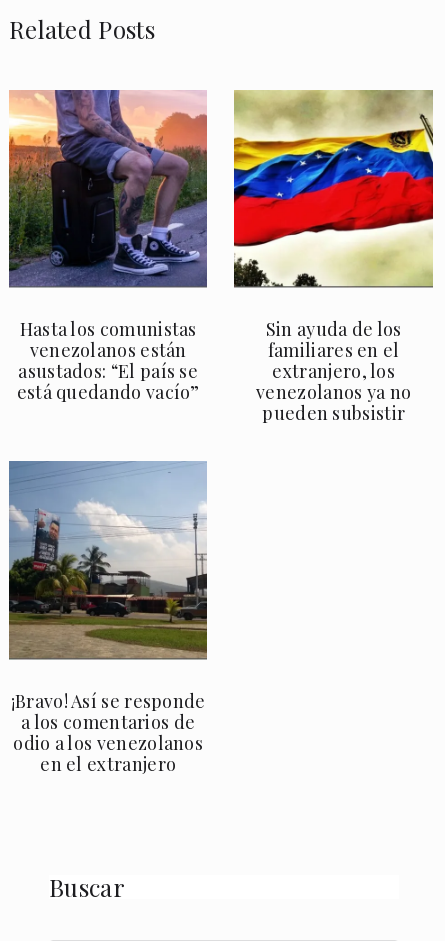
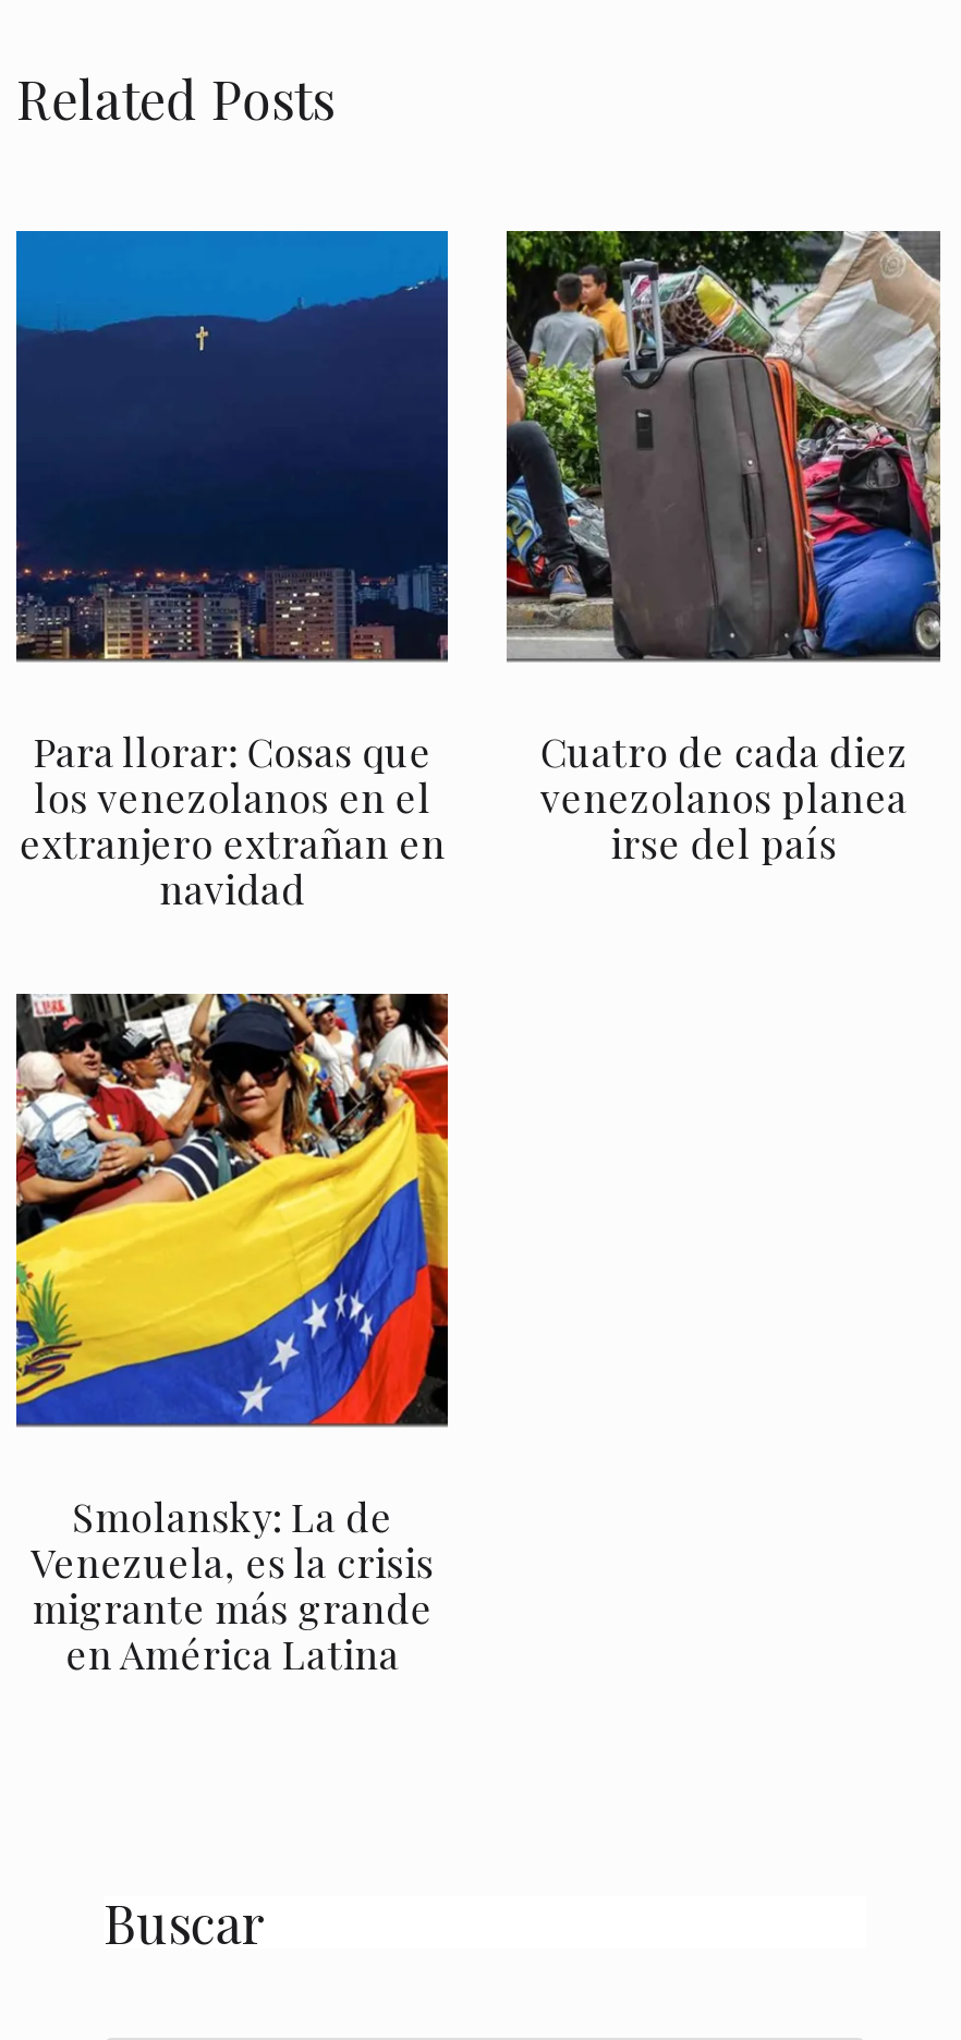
- [image]
- Hasta los comunistas
- venezolanos están
- asustados: “El país se
- está quedando vacío”
+ [image]
+ Para llorar: Cosas que
+ los venezolanos en el
+ extranjero extrañan en
+ navidad

- [image]
- Sin ayuda de los
- familiares en el
- extranjero, los
- venezolanos ya no
- pueden subsistir
+ [image]
+ Cuatro de cada diez
+ venezolanos planea
+ irse del país

- [image]
- ¡Bravo! Así se responde
- a los comentarios de
- odio a los venezolanos
- en el extranjero
+ [image]
+ Smolansky: La de
+ Venezuela, es la crisis
+ migrante más grande
+ en América Latina
